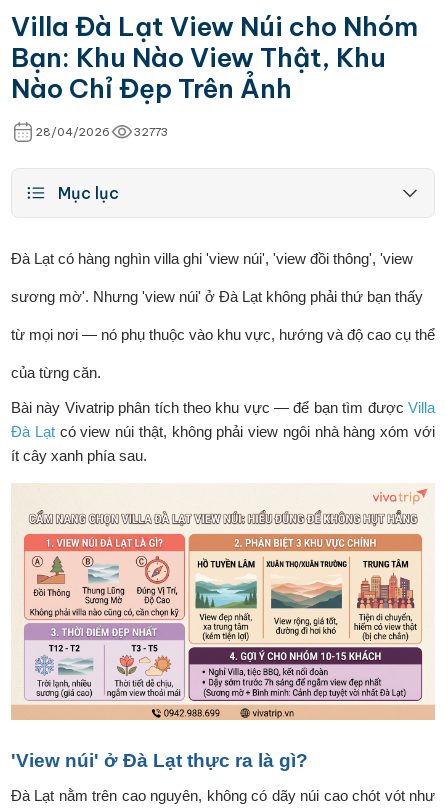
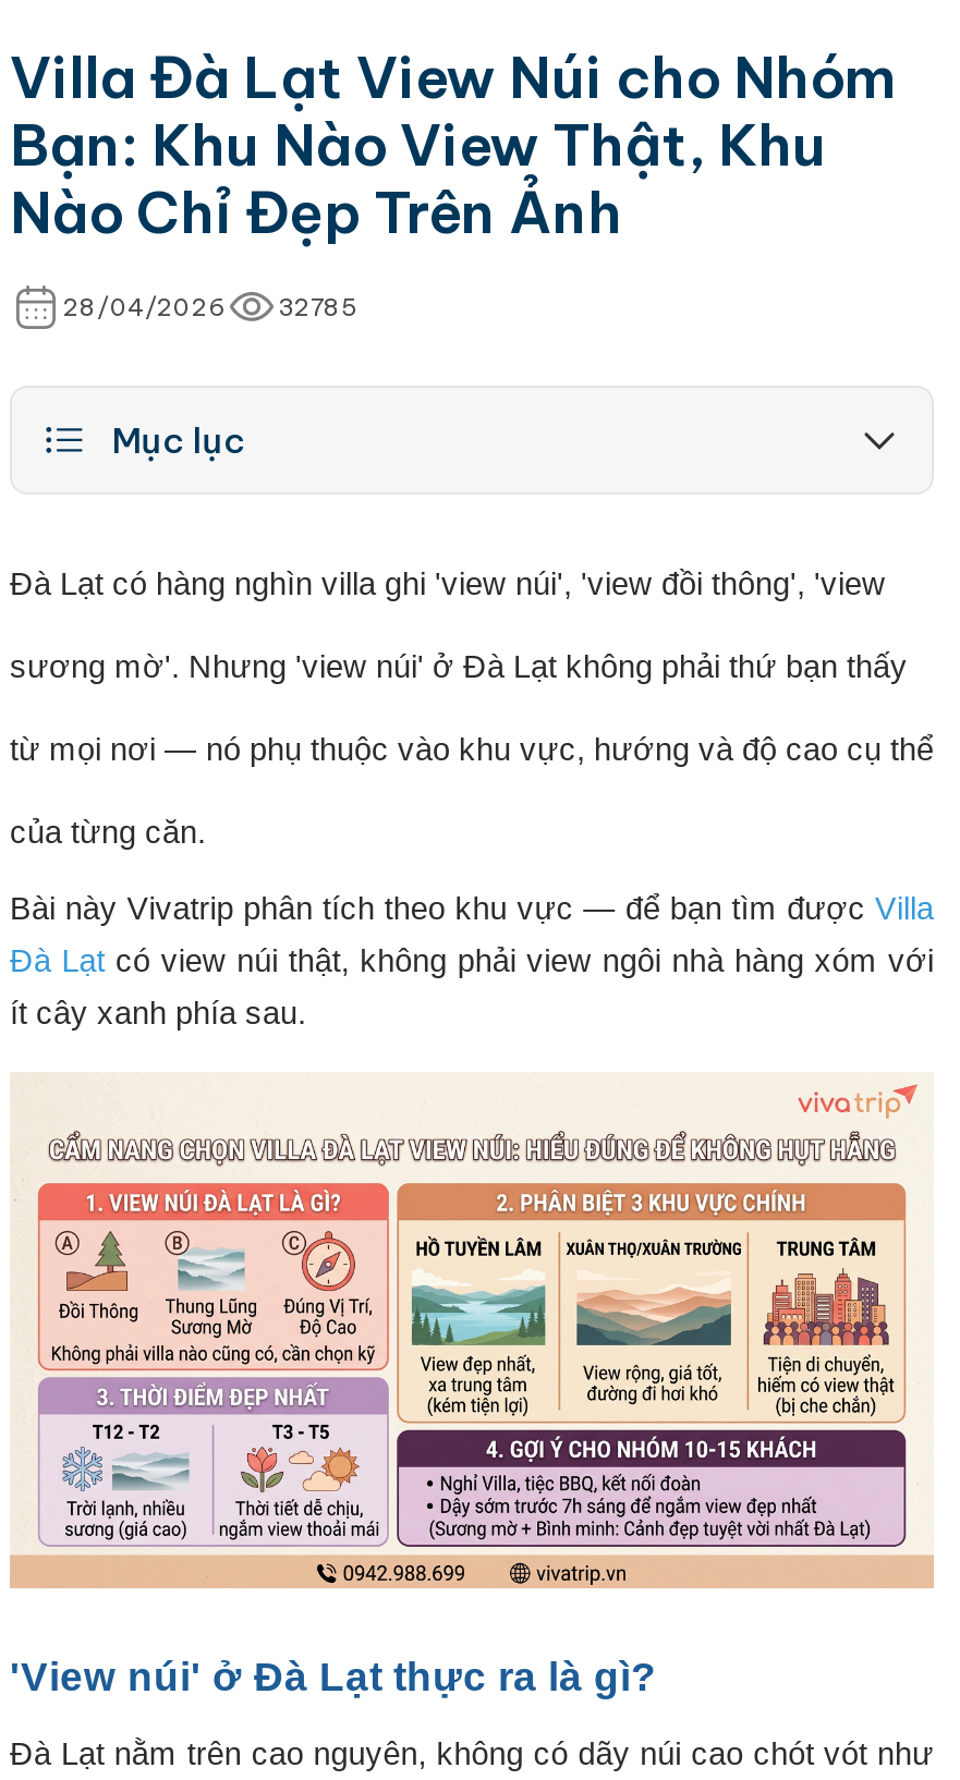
- 28/04/2026 32773
+ 28/04/2026 32785
